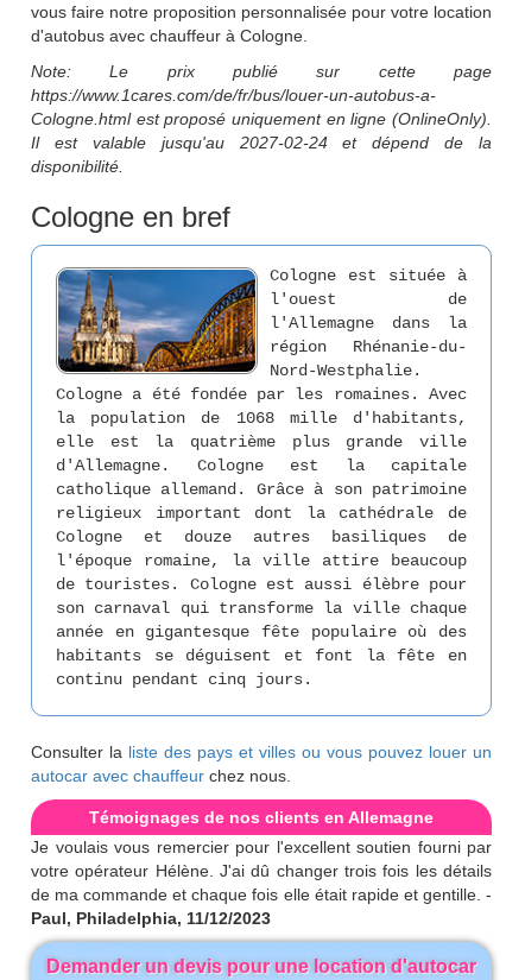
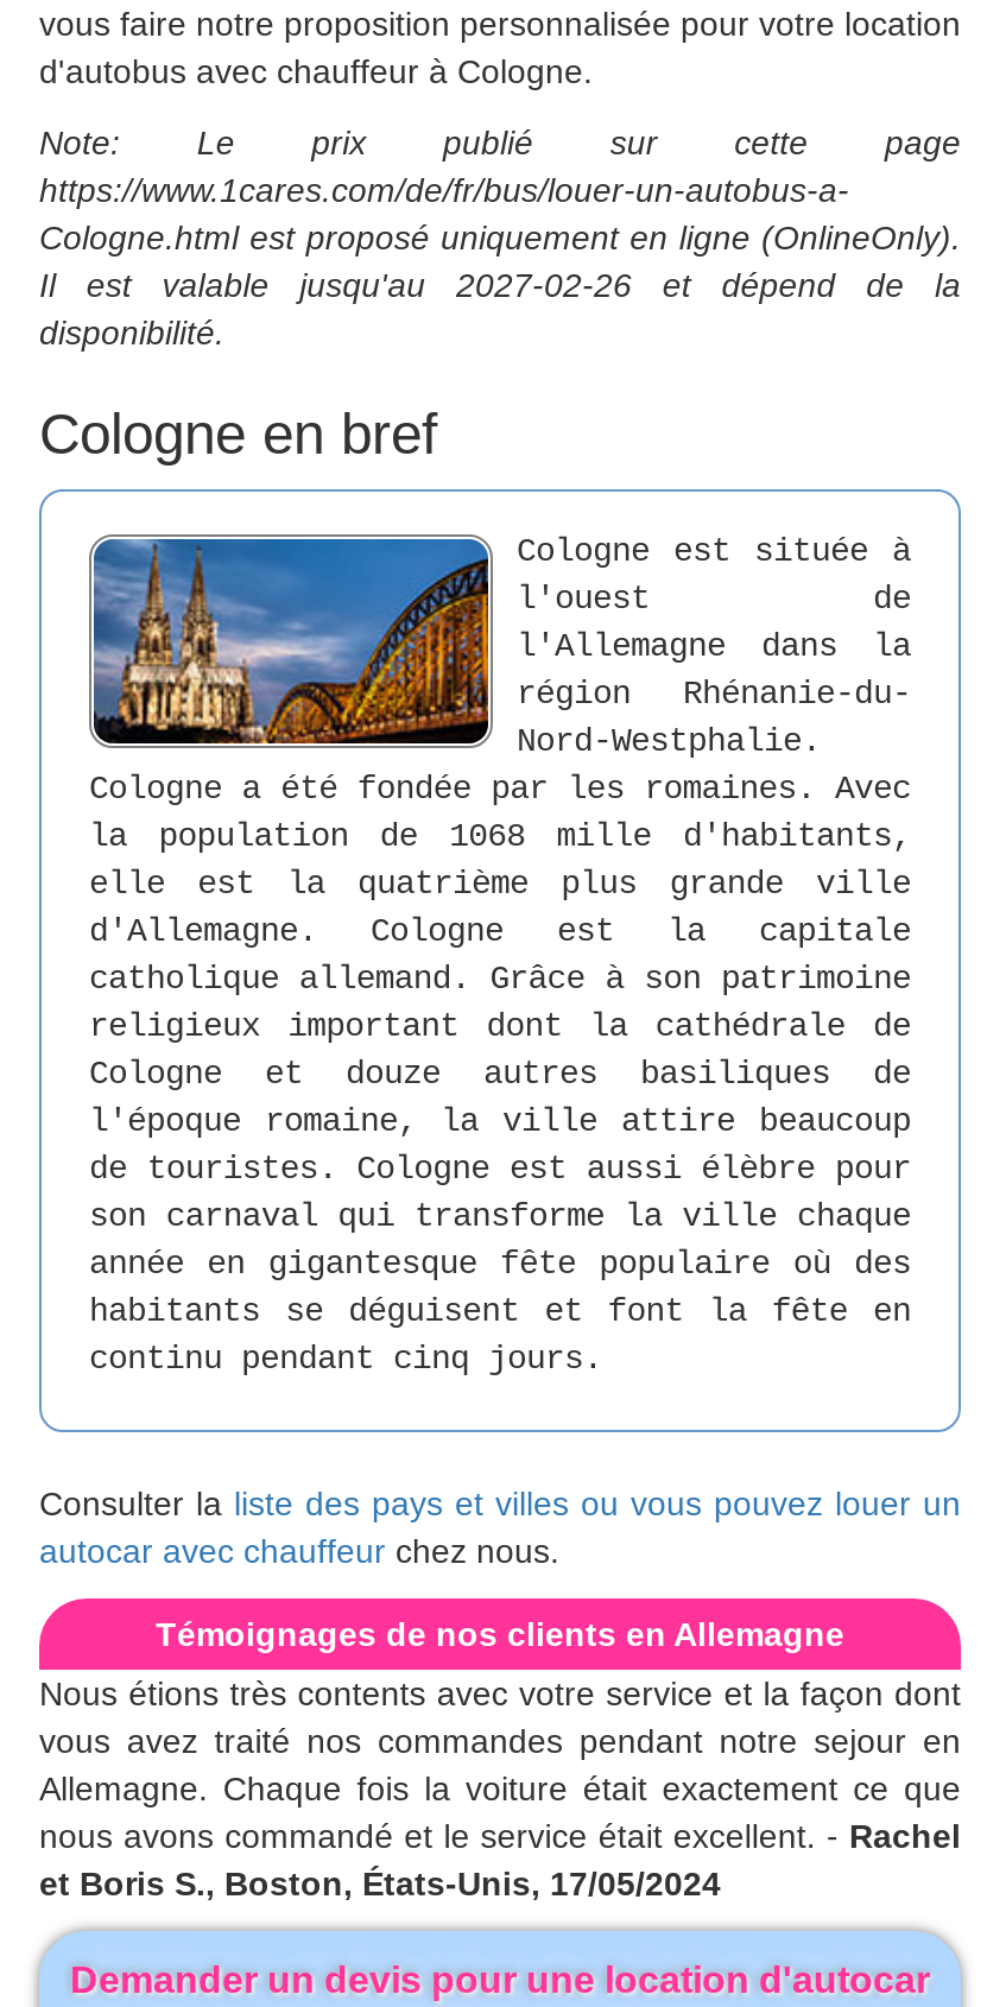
- Il est valable jusqu'au 2027-02-24 et dépend de la
+ Il est valable jusqu'au 2027-02-26 et dépend de la

- Je voulais vous remercier pour l'excellent soutien fourni par
- votre opérateur Hélène. J'ai dû changer trois fois les détails
- de ma commande et chaque fois elle était rapide et gentille. -
- Paul, Philadelphia, 11/12/2023
+ Nous étions très contents avec votre service et la façon dont
+ vous avez traité nos commandes pendant notre sejour en
+ Allemagne. Chaque fois la voiture était exactement ce que
+ nous avons commandé et le service était excellent. - Rachel
+ et Boris S., Boston, États-Unis, 17/05/2024
